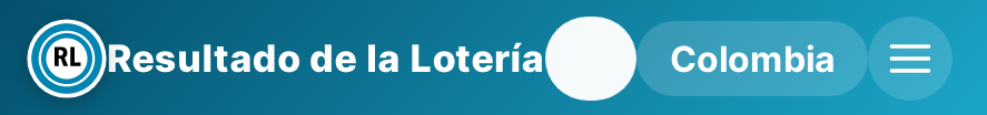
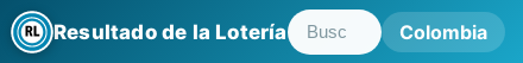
- [image]
+ [image]
